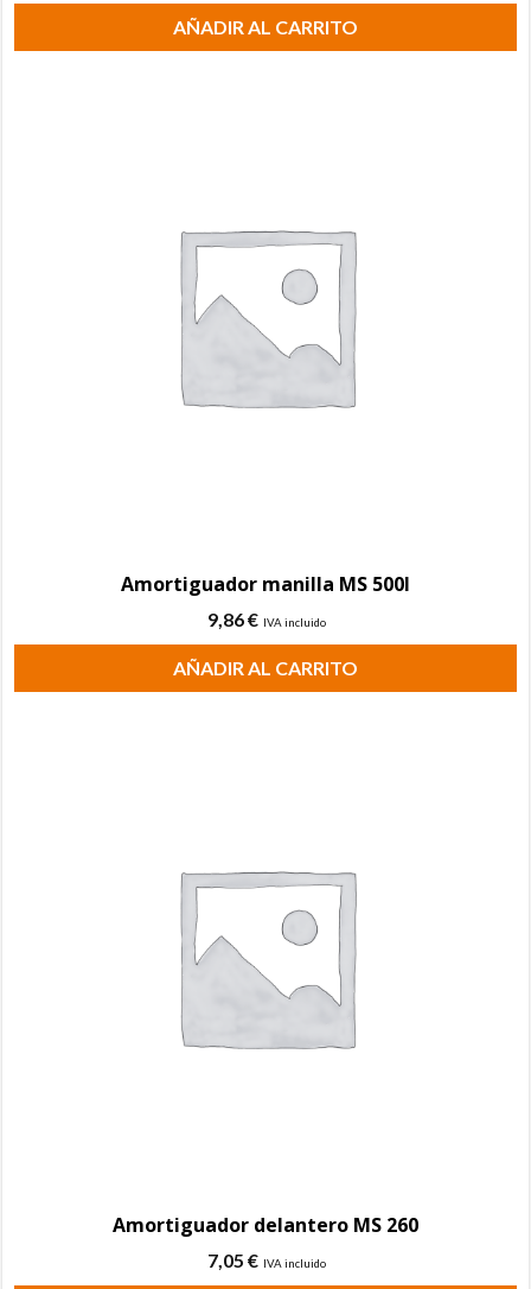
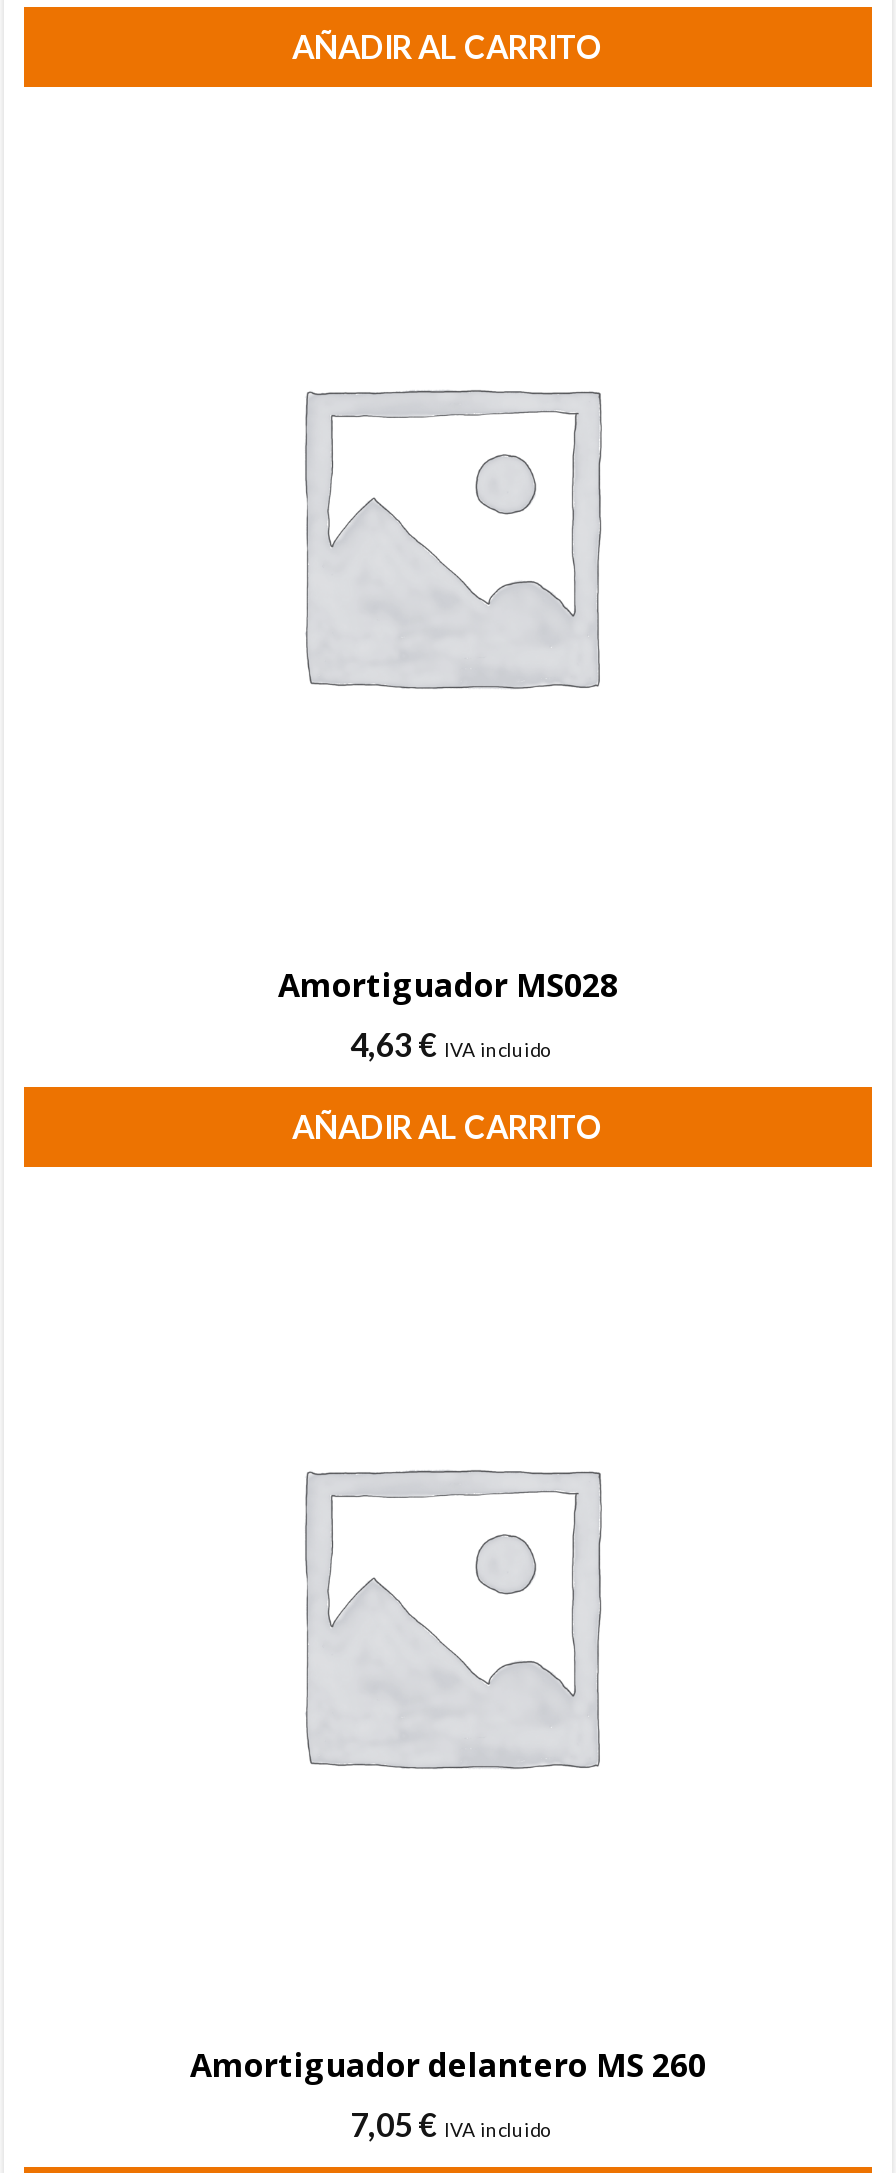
- Amortiguador manilla MS 500I
- 9,86 € IVA incluido
+ Amortiguador MS028
+ 4,63 € IVA incluido
